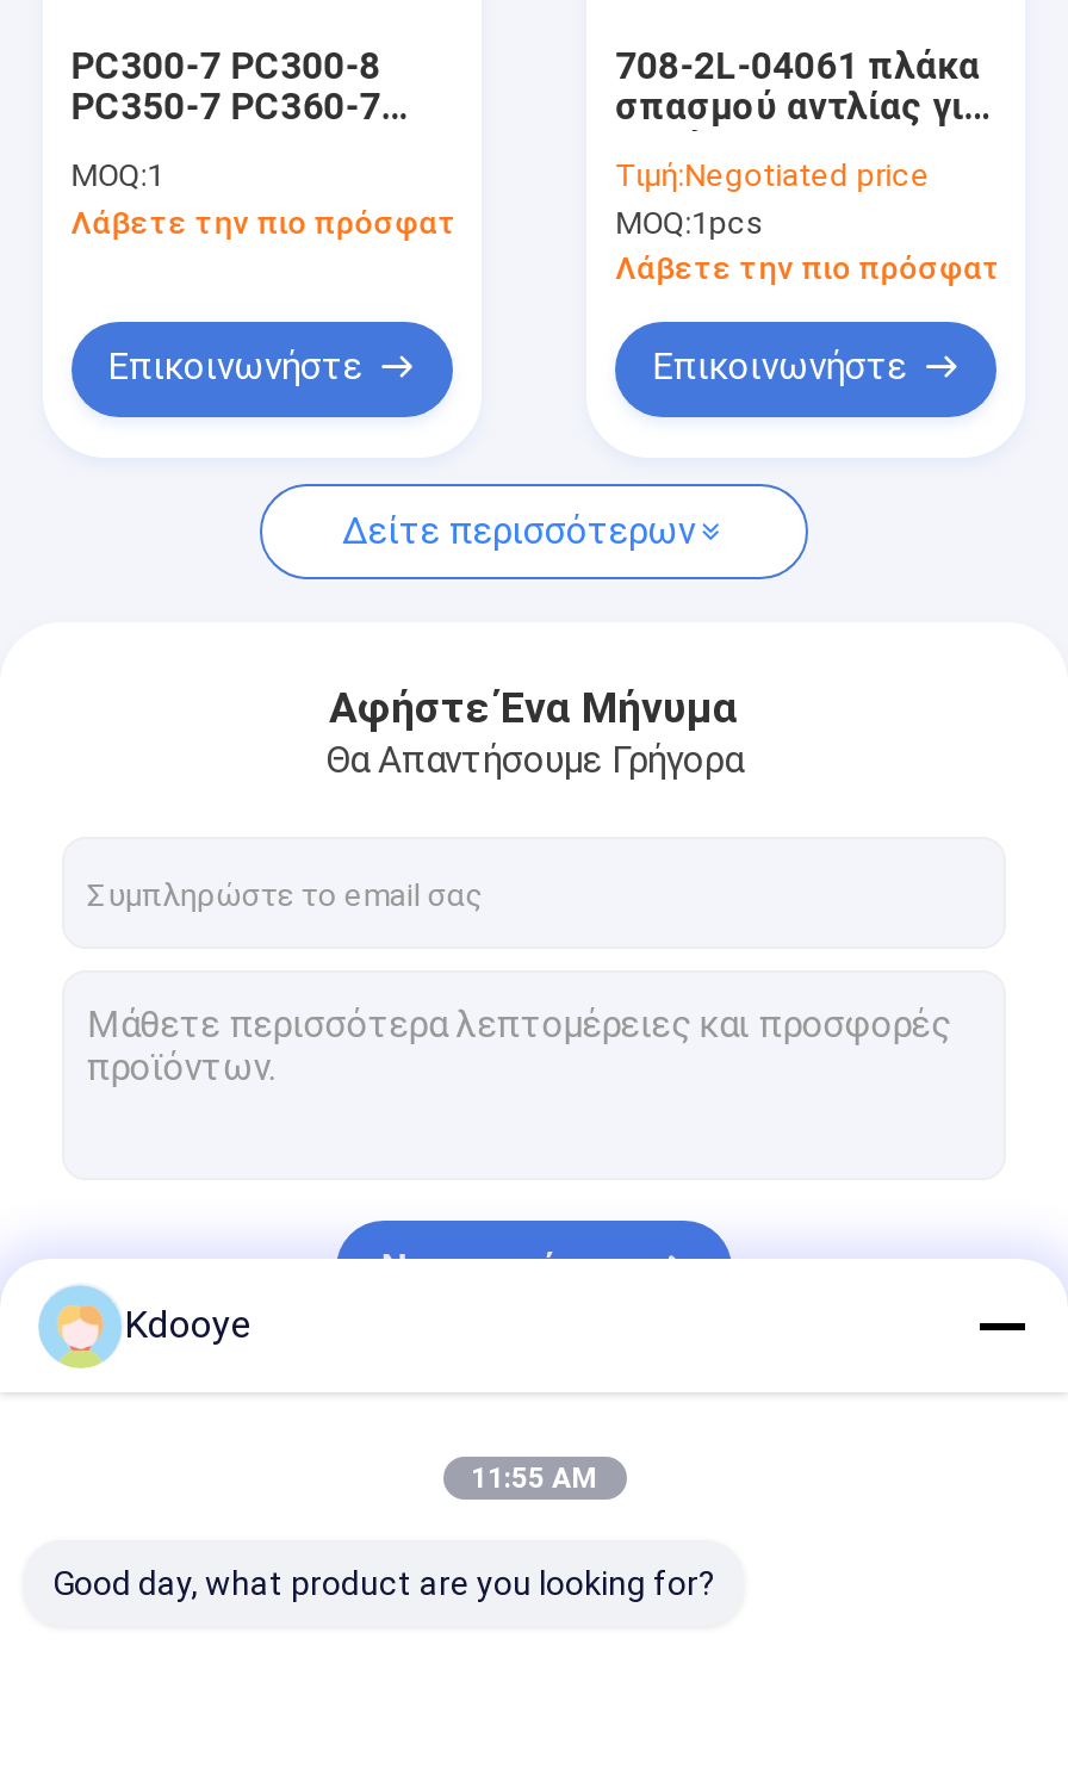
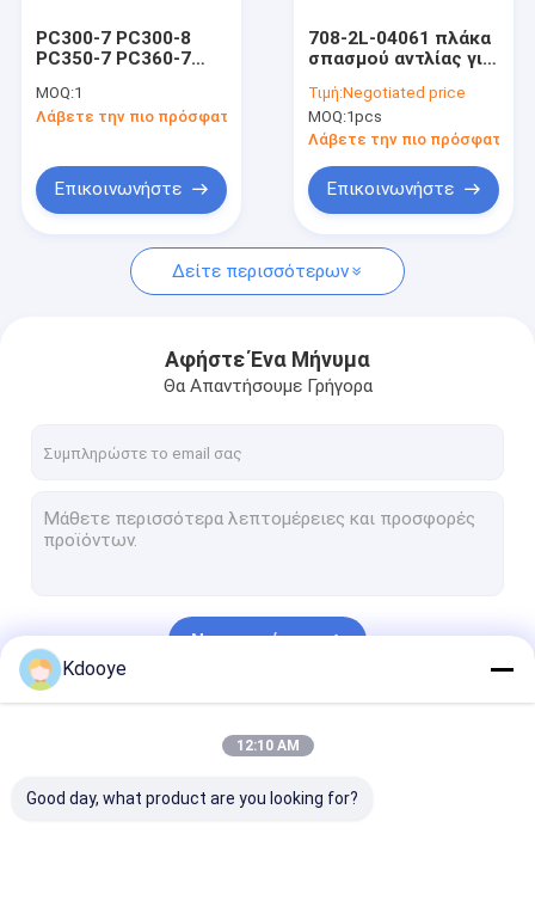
- 11:55 AM
+ 12:10 AM
